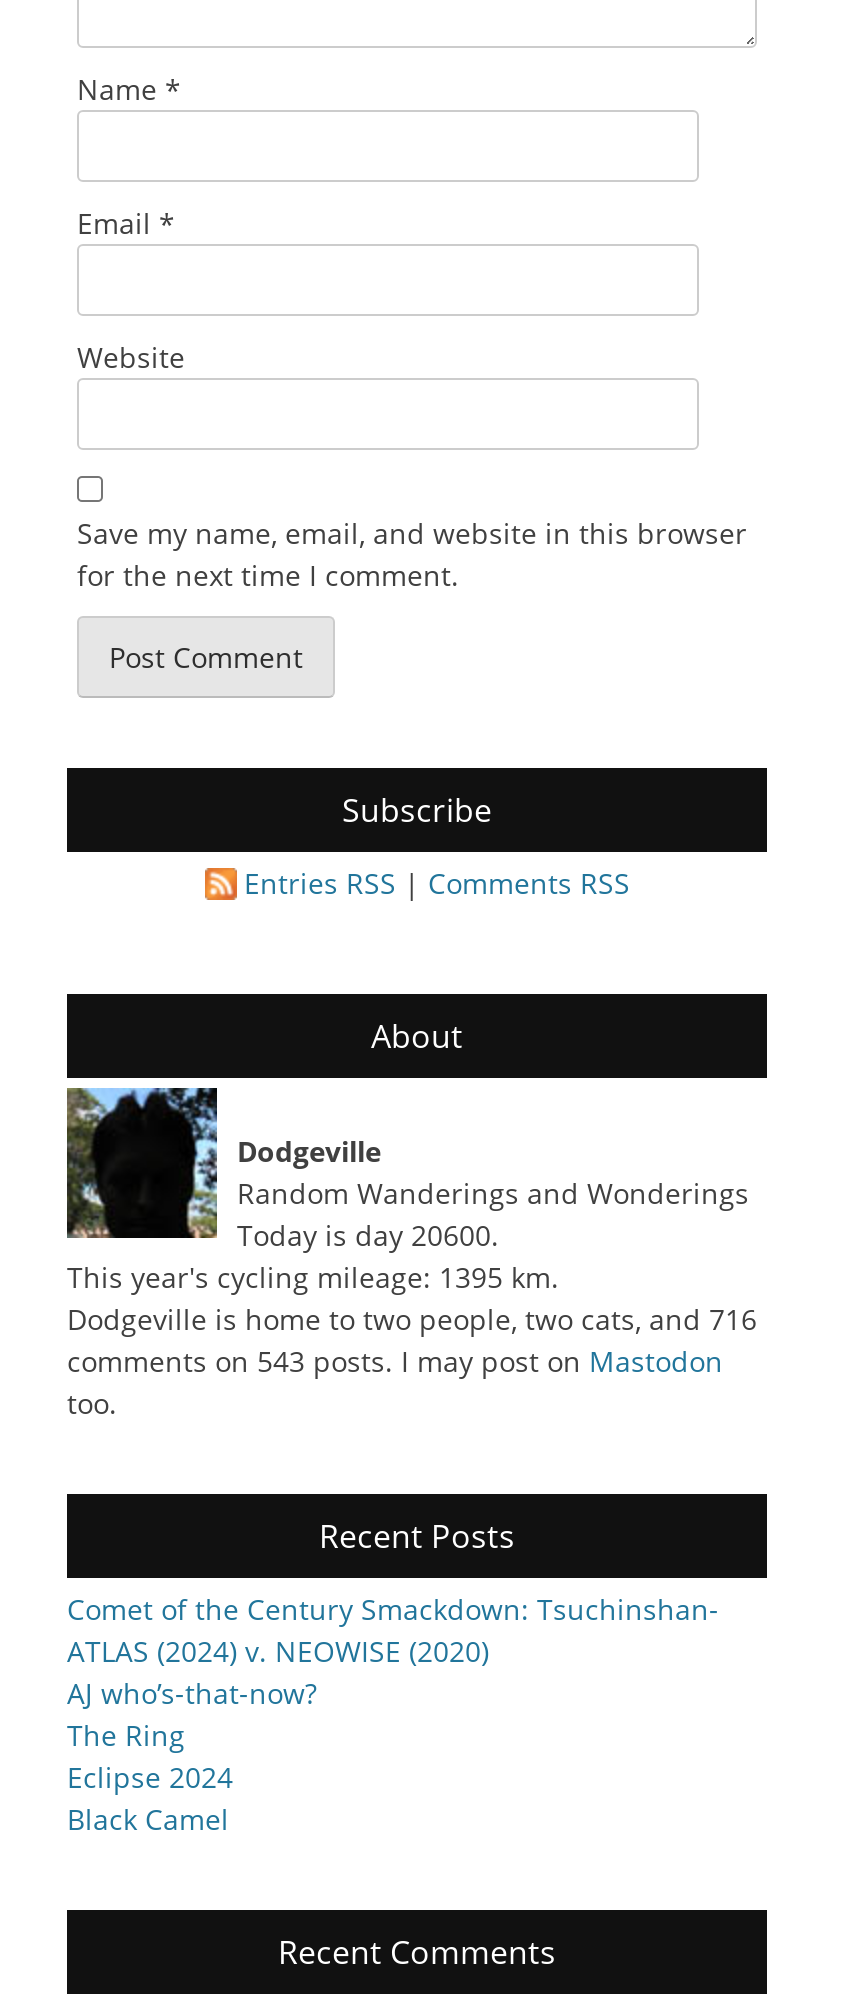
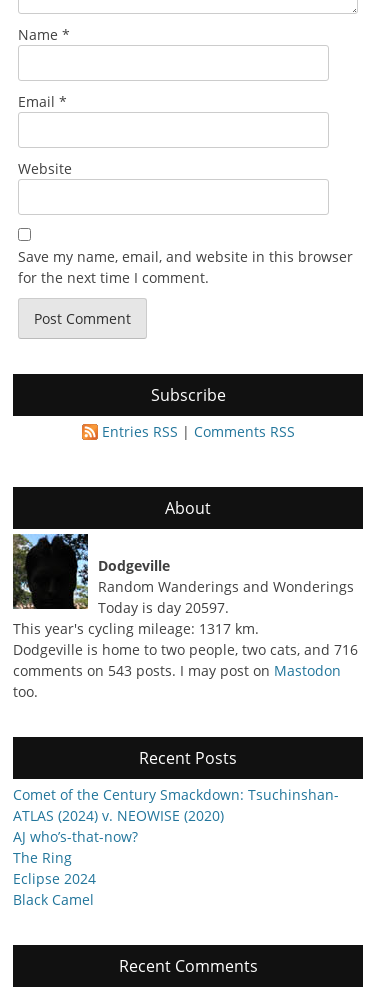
- Today is day 20600.
+ Today is day 20597.

- This year's cycling mileage: 1395 km.
+ This year's cycling mileage: 1317 km.
